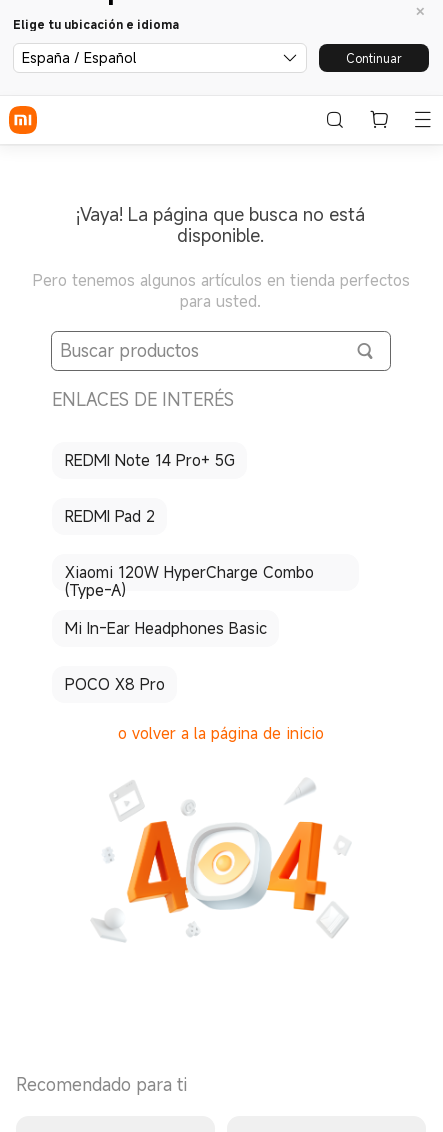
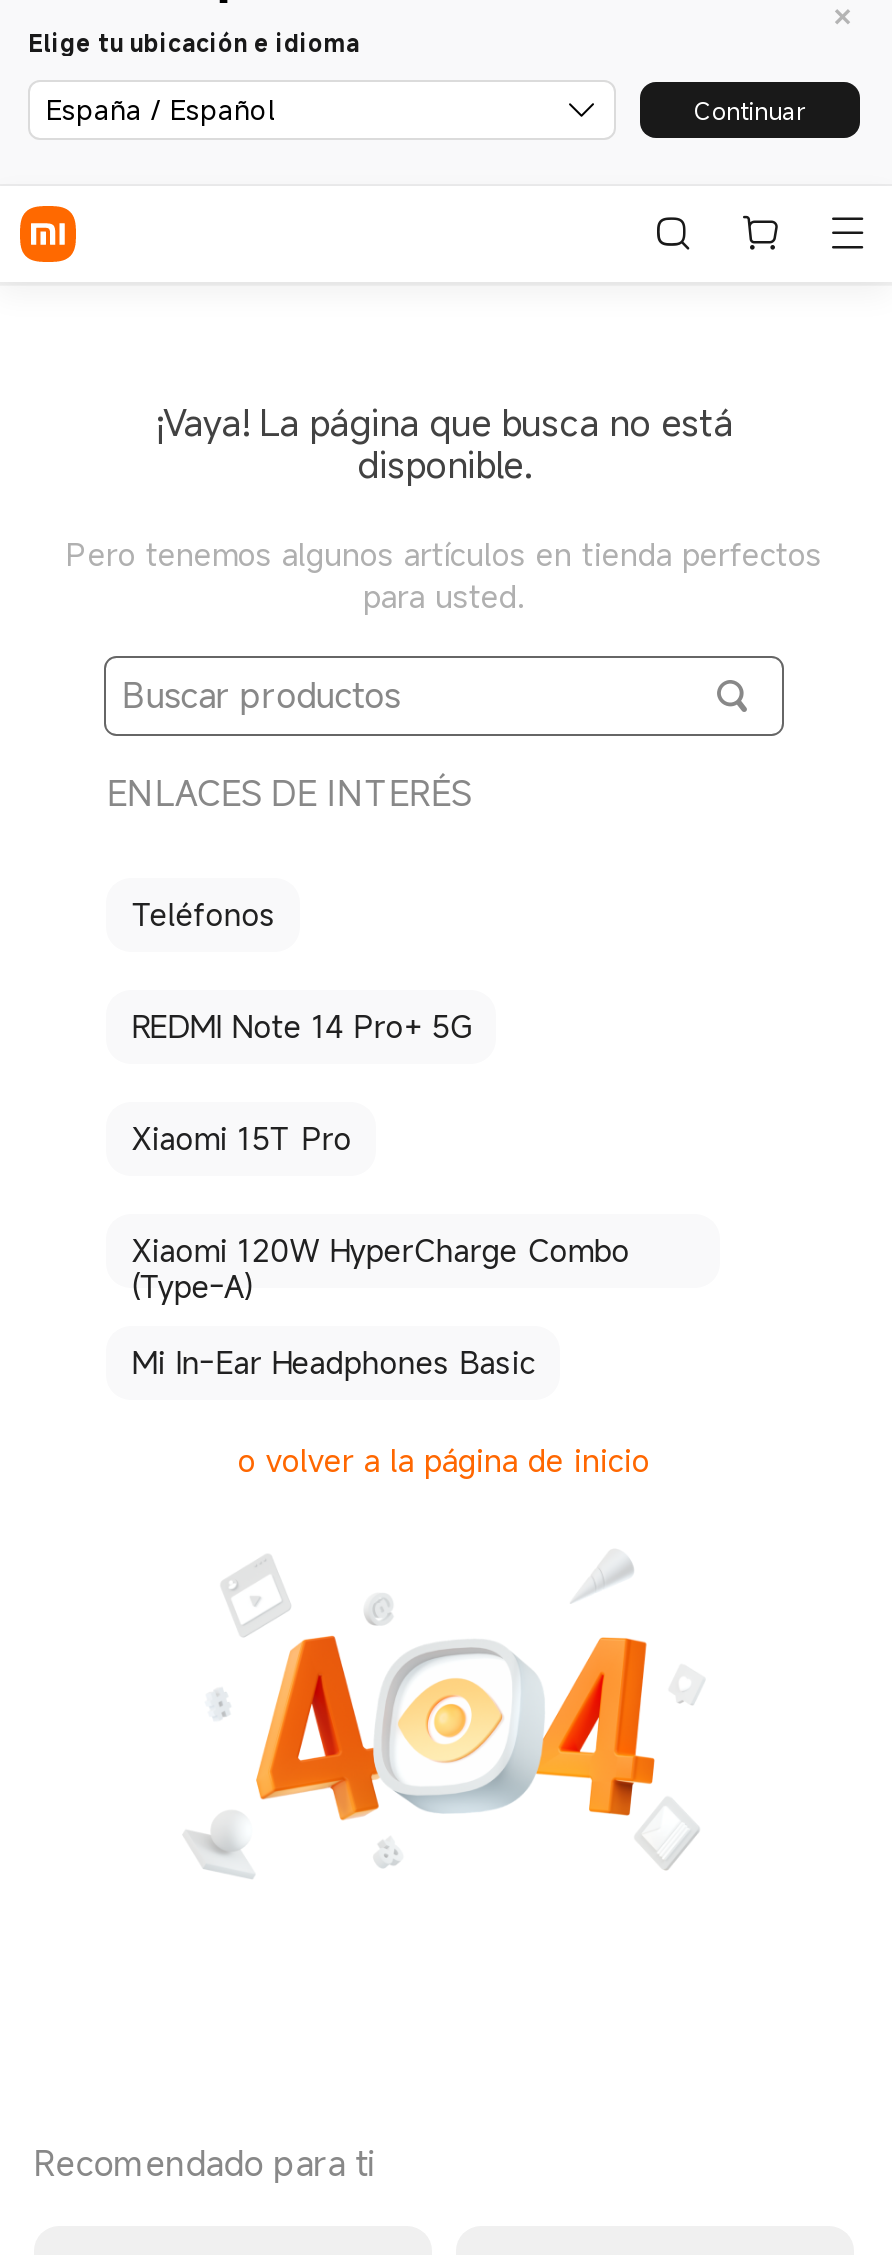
+ Teléfonos

moved down: REDMI Note 14 Pro+ 5G

- REDMI Pad 2
+ Xiaomi 15T Pro

moved down: Xiaomi 120W HyperCharge Combo | (Type-A) | Mi In-Ear Headphones Basic

- POCO X8 Pro
